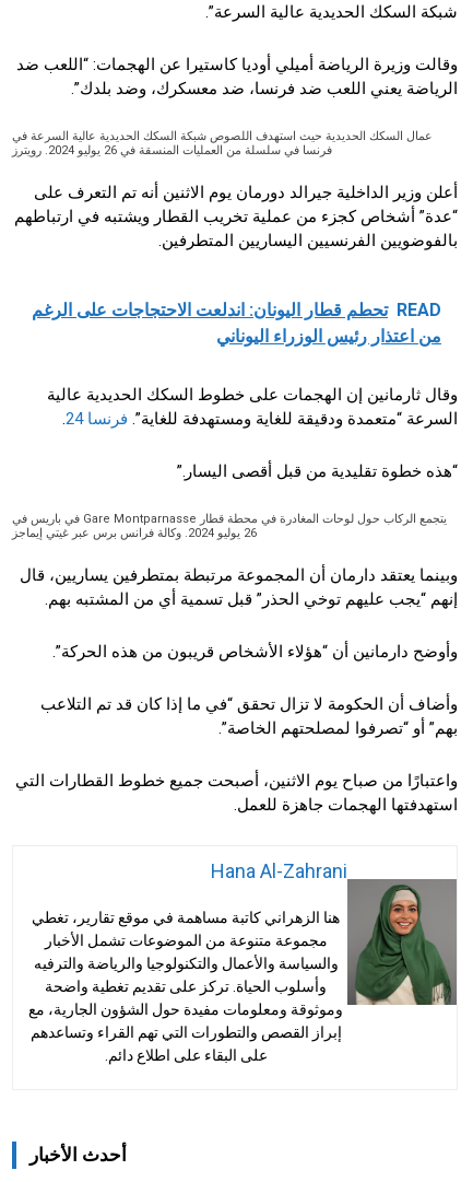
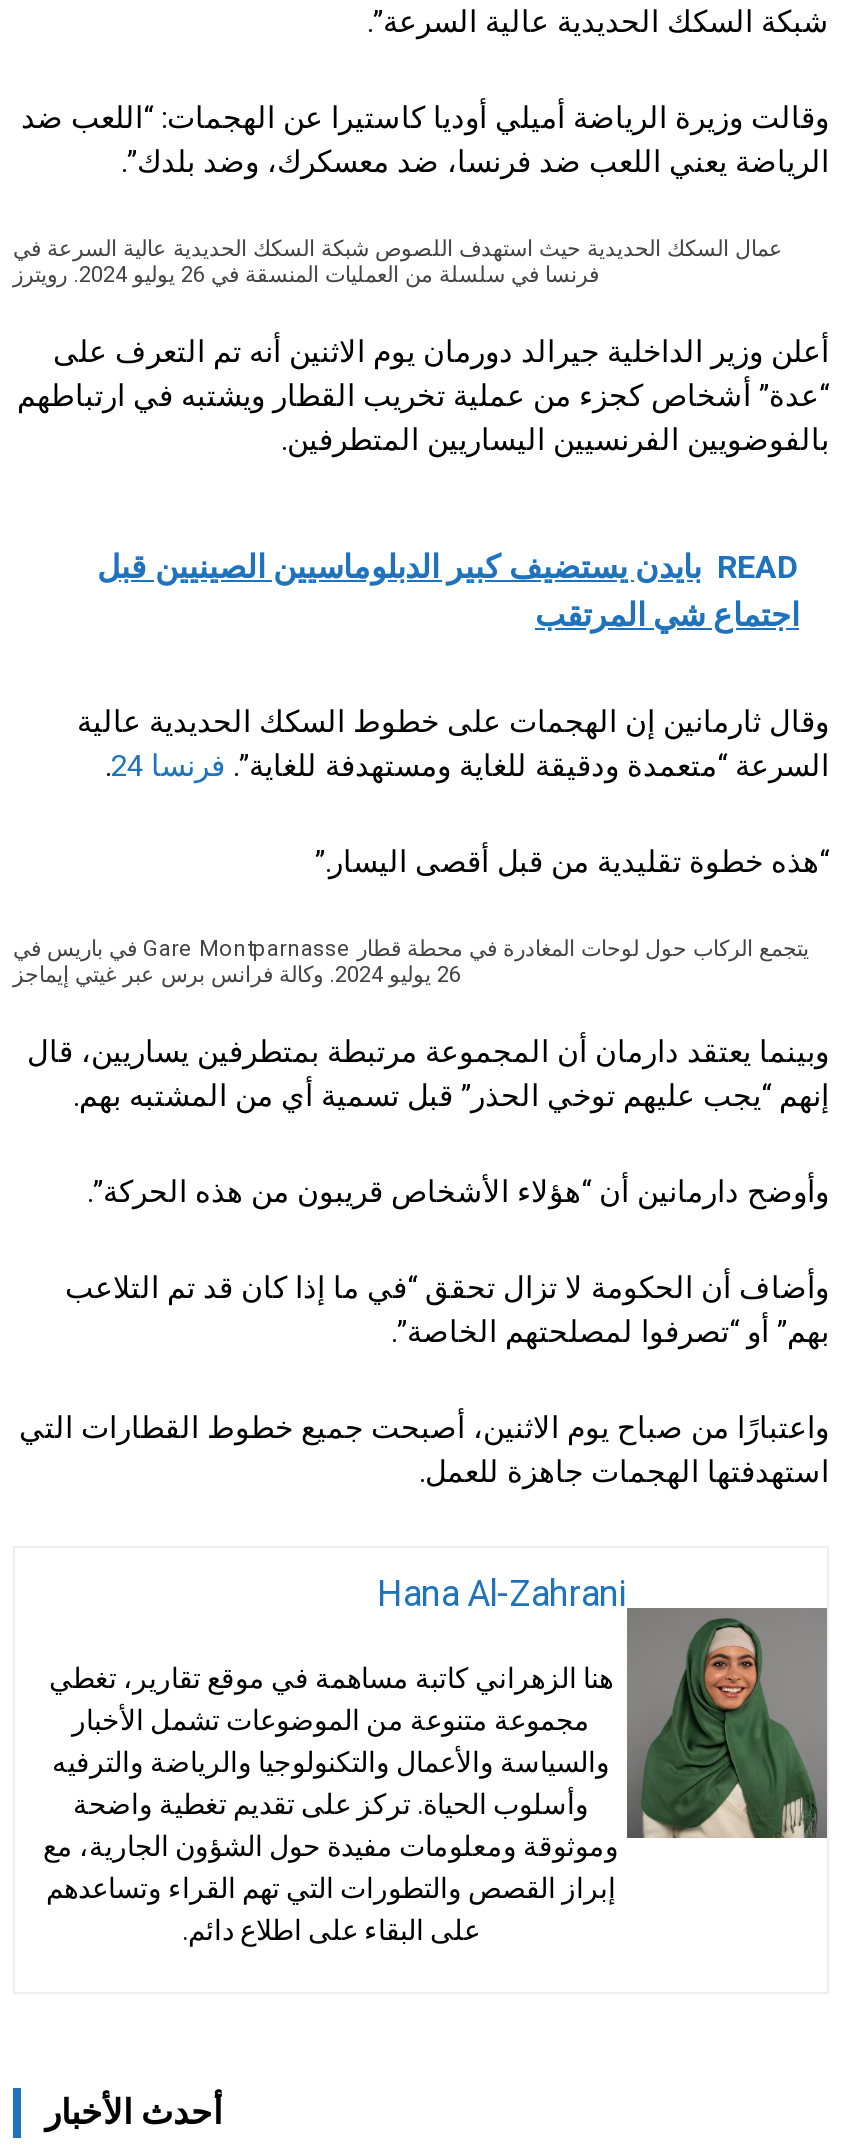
- READ تحطم قطار اليونان: اندلعت الاحتجاجات على الرغم
- من اعتذار رئيس الوزراء اليوناني
+ READ بايدن يستضيف كبير الدبلوماسيين الصينيين قبل
+ اجتماع شي المرتقب
